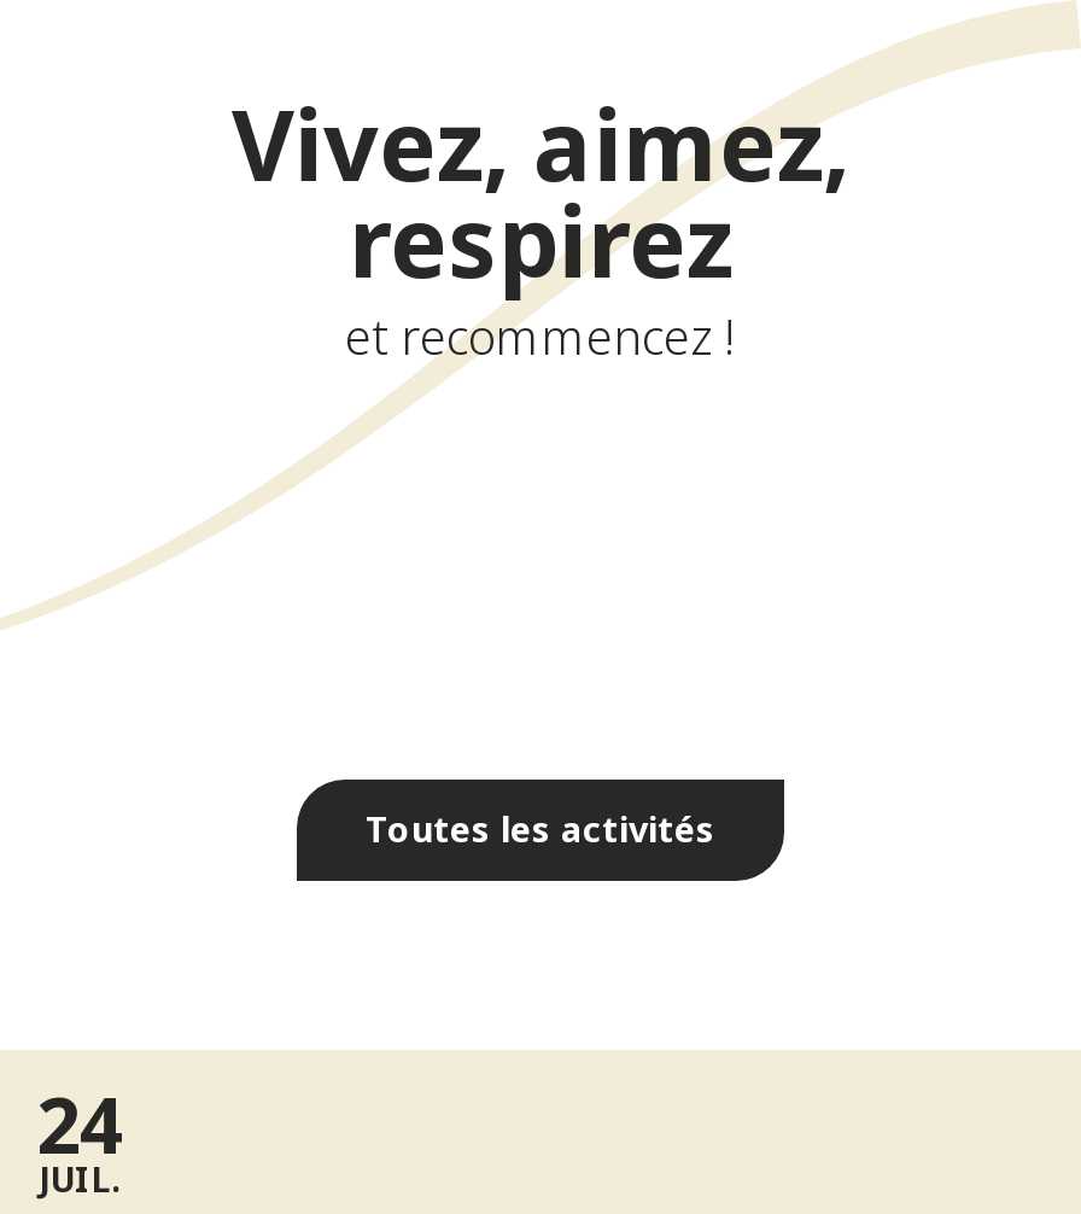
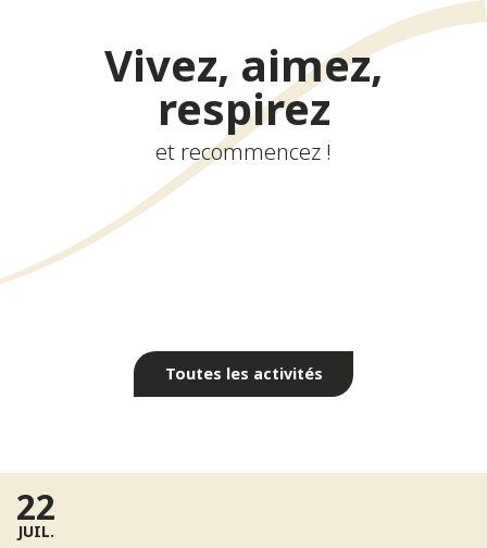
- 24
+ 22
